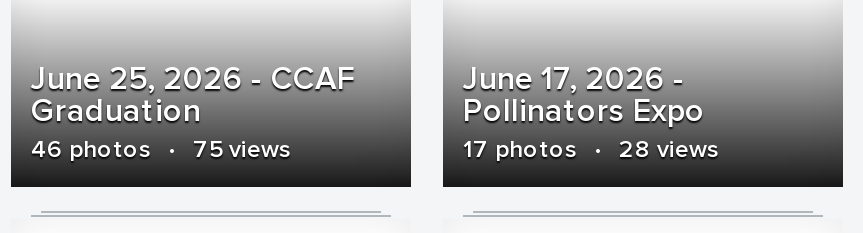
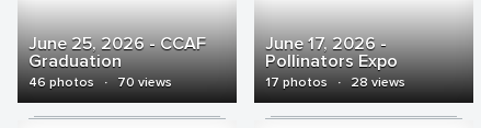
- 46 photos · 75 views
+ 46 photos · 70 views
